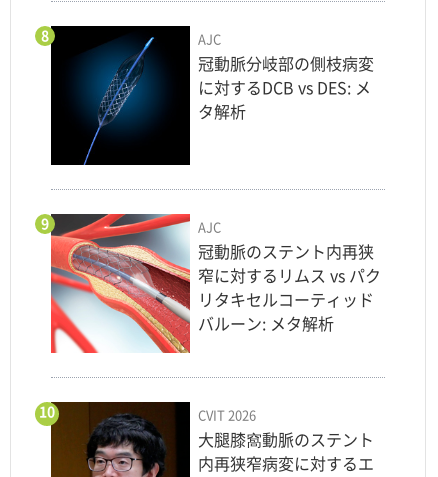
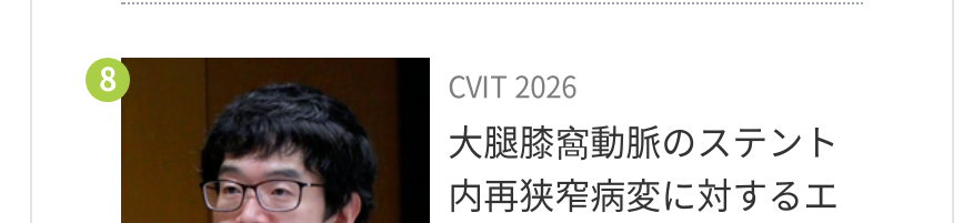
- [image]
- AJC
- 冠動脈分岐部の側枝病変
- に対するDCB vs DES: メ
- タ解析

- [image]
- 9
- AJC
- 冠動脈のステント内再狭
- 窄に対するリムス vs パク
- リタキセルコーティッド
- バルーン: メタ解析

- 10
